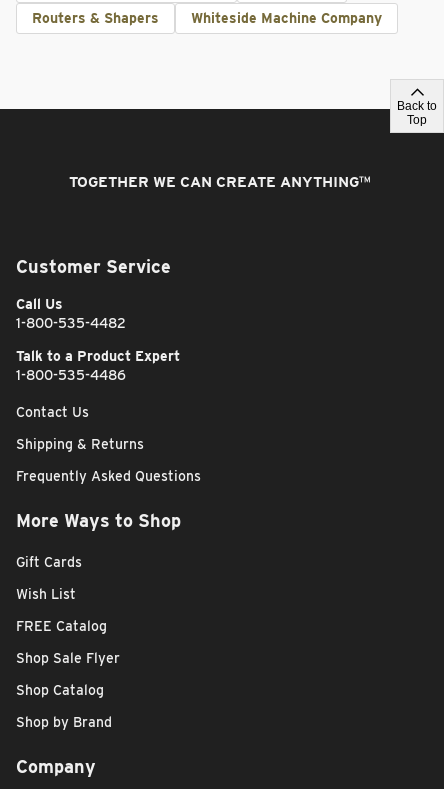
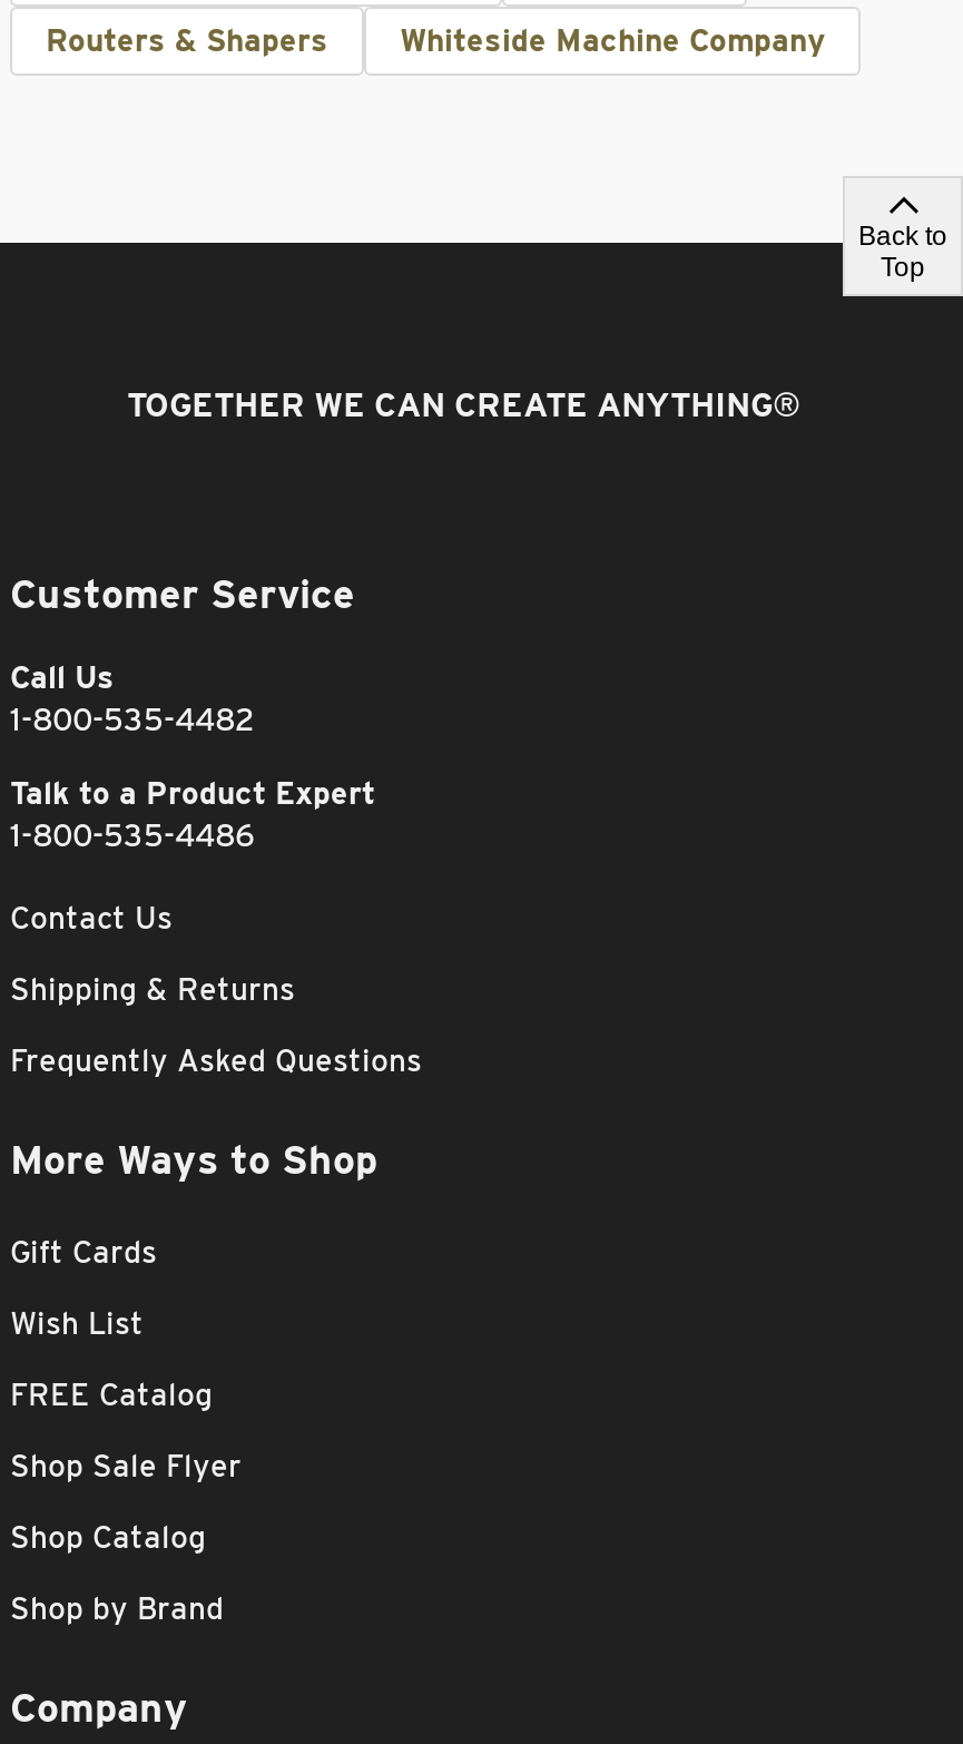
- TOGETHER WE CAN CREATE ANYTHING™
+ TOGETHER WE CAN CREATE ANYTHING®
